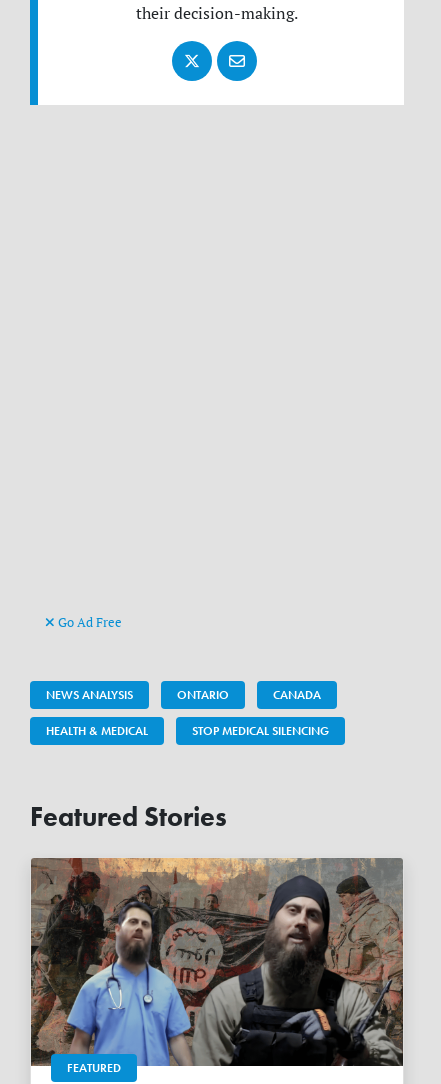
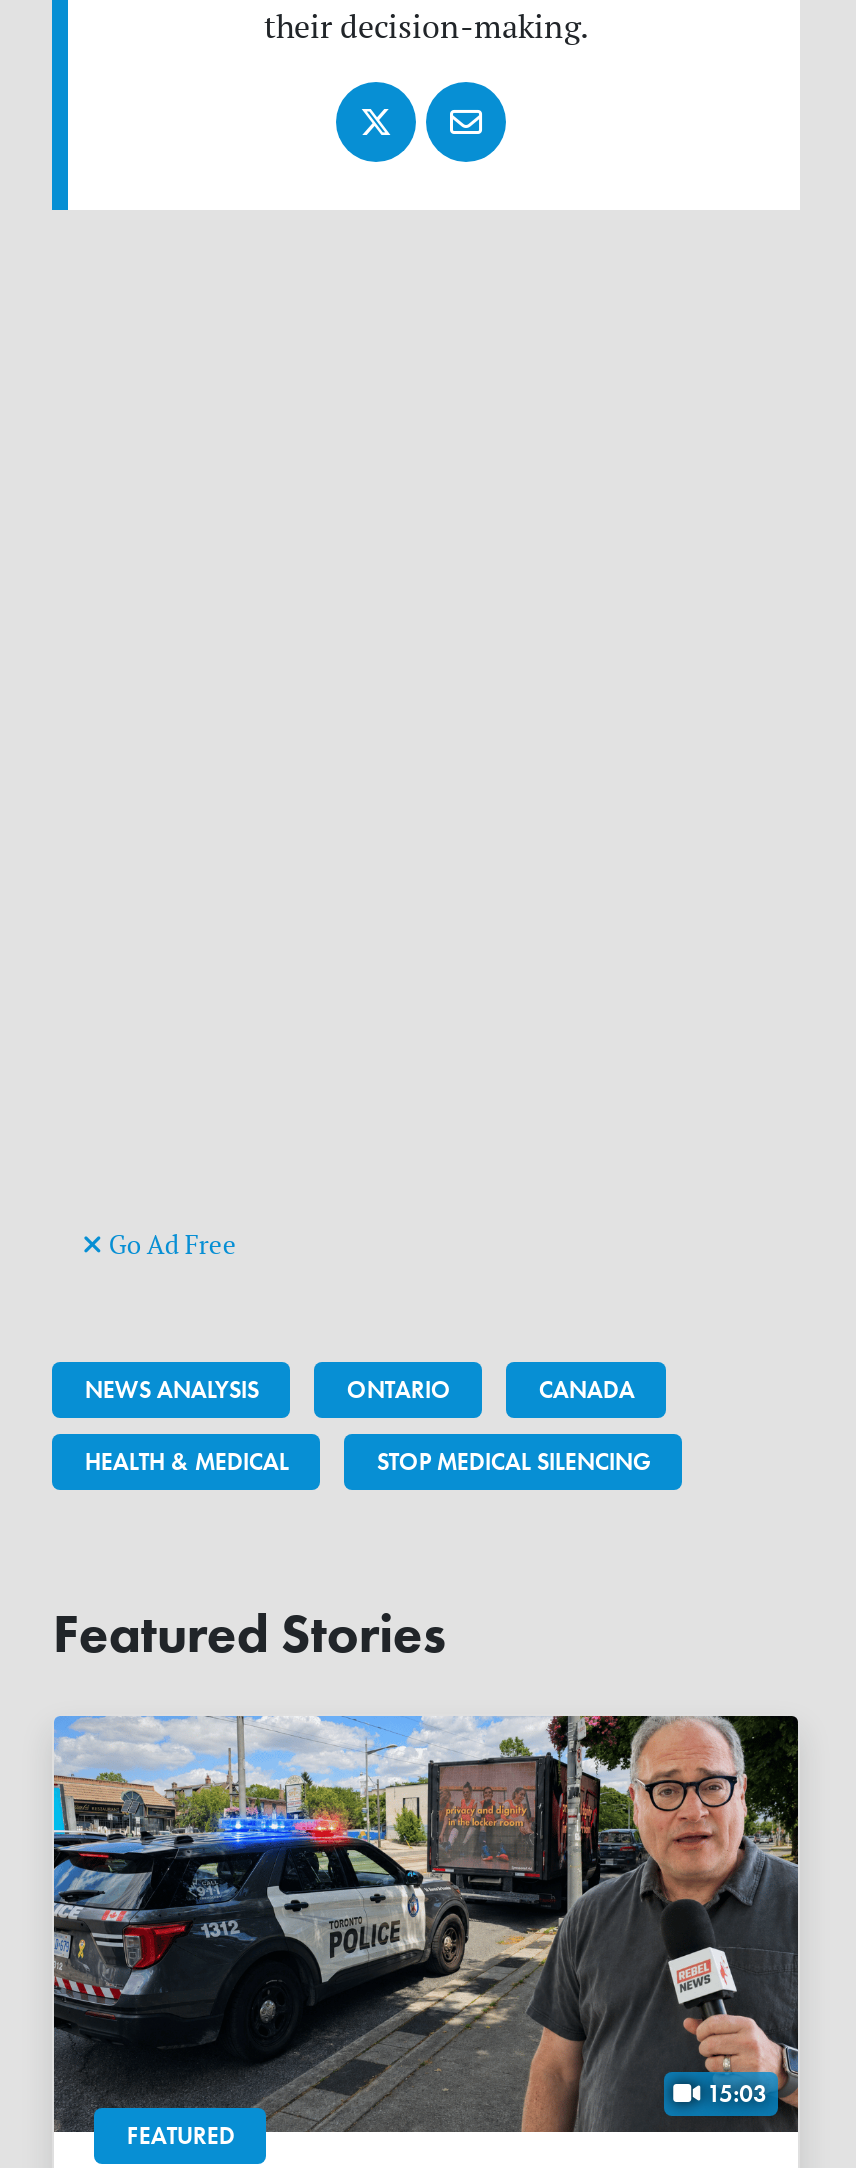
+ 15:03

- [image]
+ [image]
